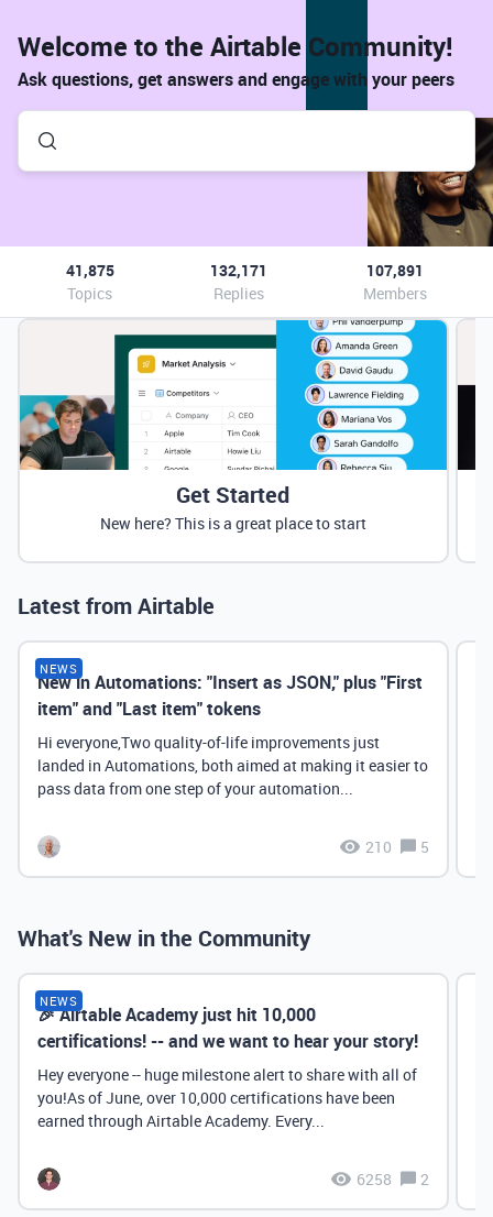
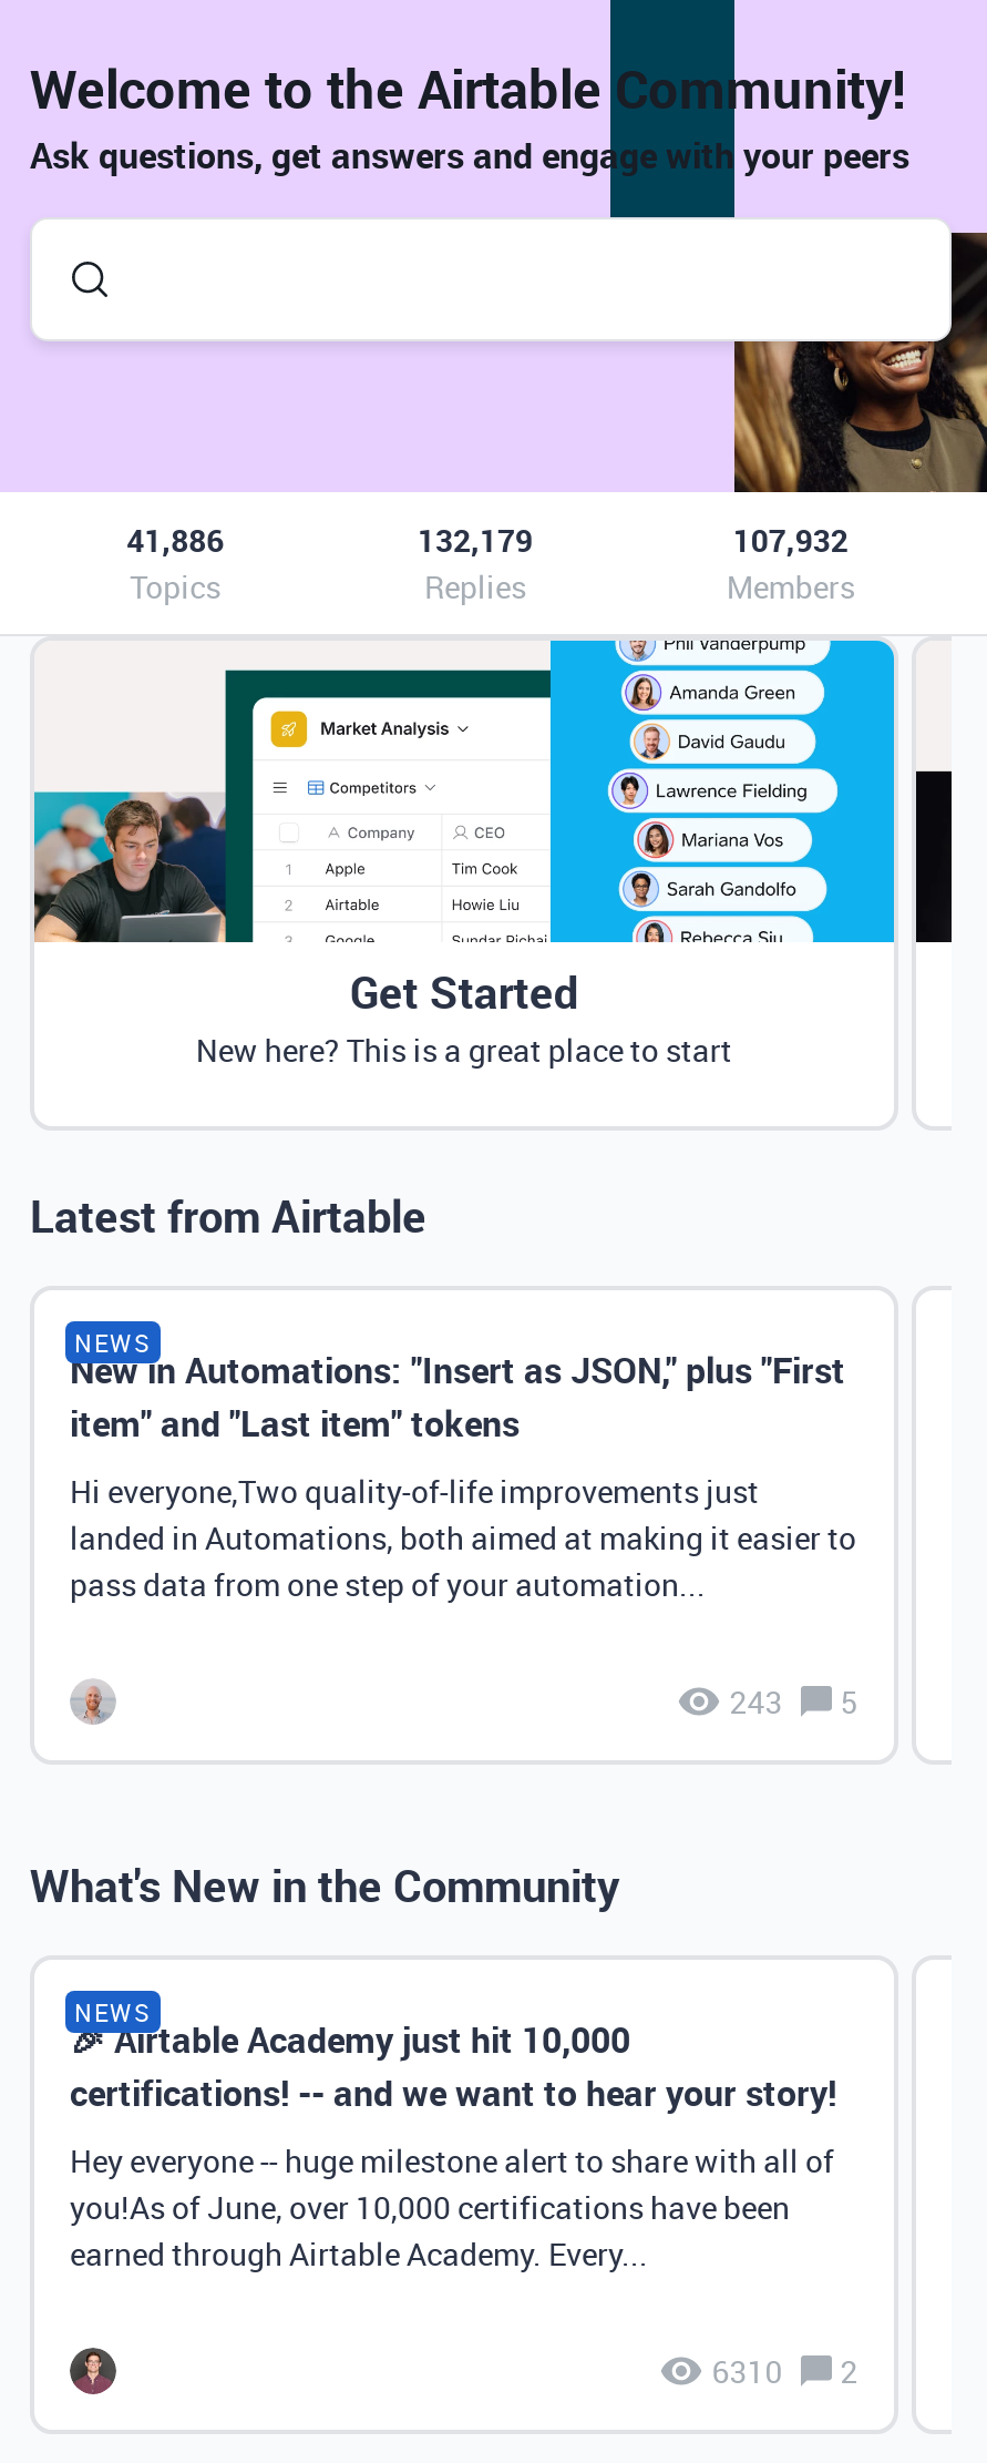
- 41,875
+ 41,886

- 132,171
+ 132,179

- 107,891
+ 107,932

- 210 5
+ 243 5

- 6258 2
+ 6310 2
